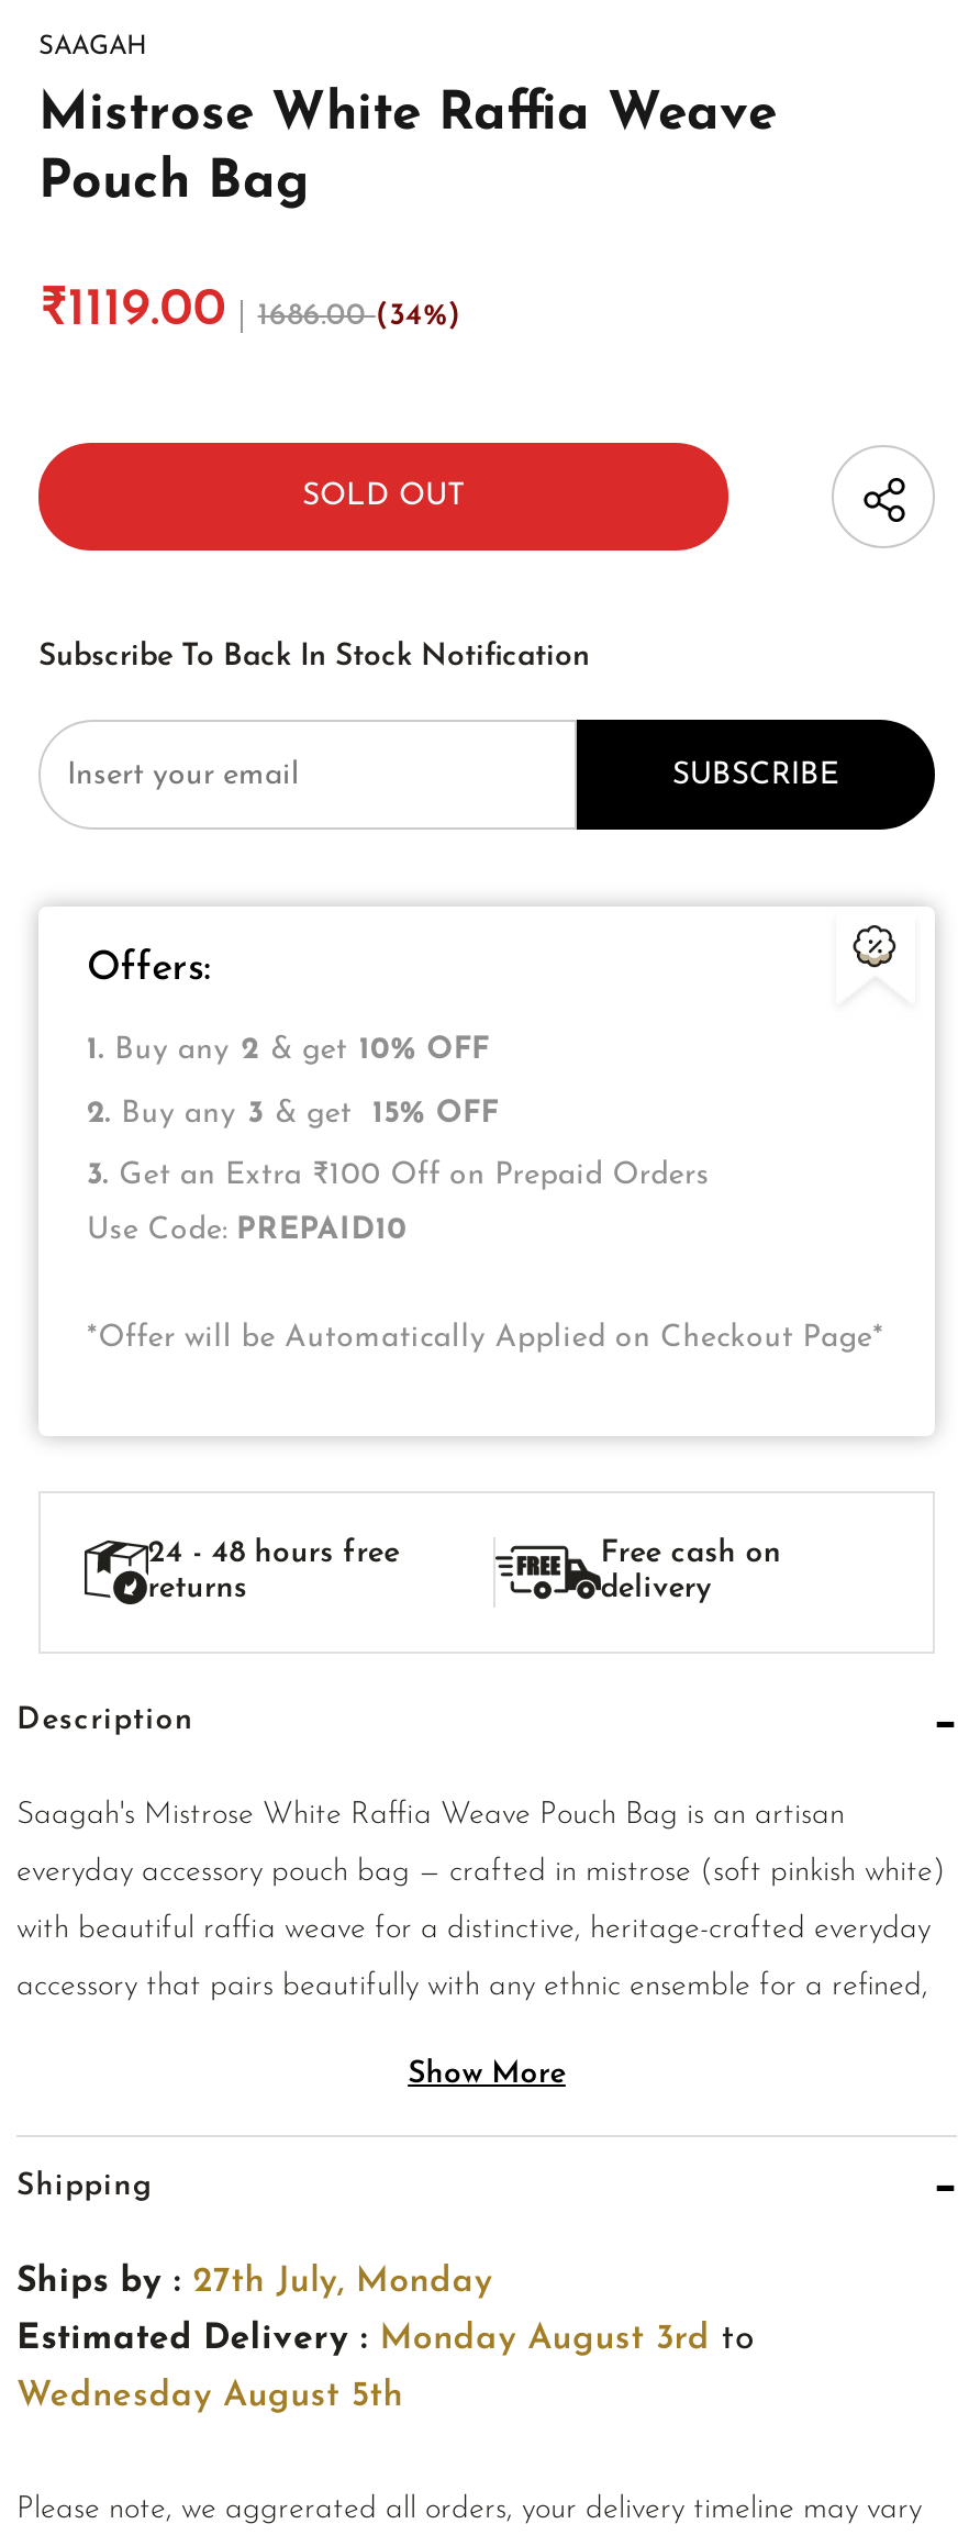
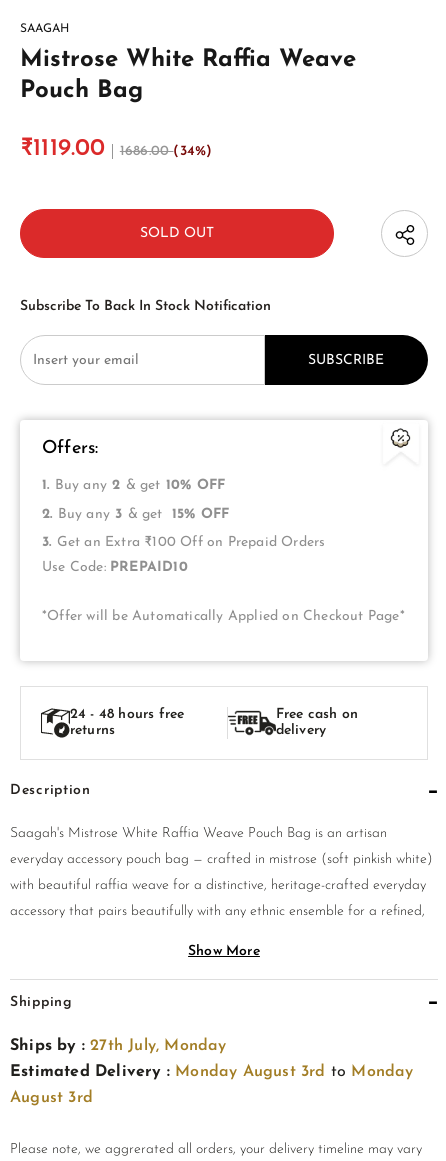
- Estimated Delivery : Monday August 3rd to
+ Estimated Delivery : Monday August 3rd to Monday

- Wednesday August 5th
+ August 3rd
